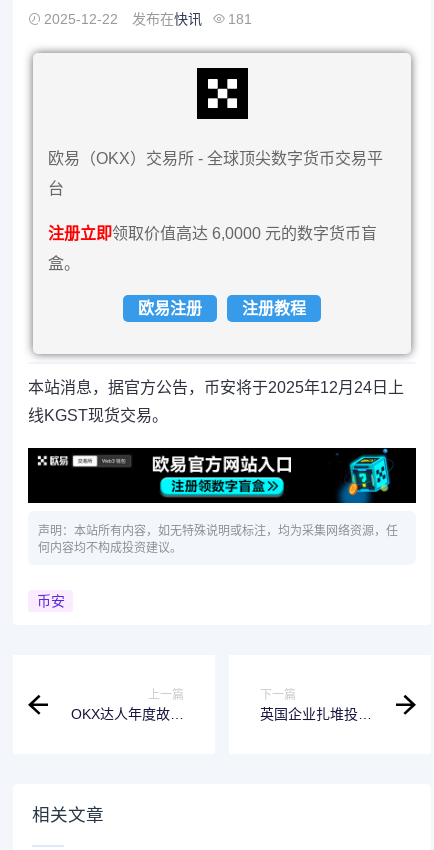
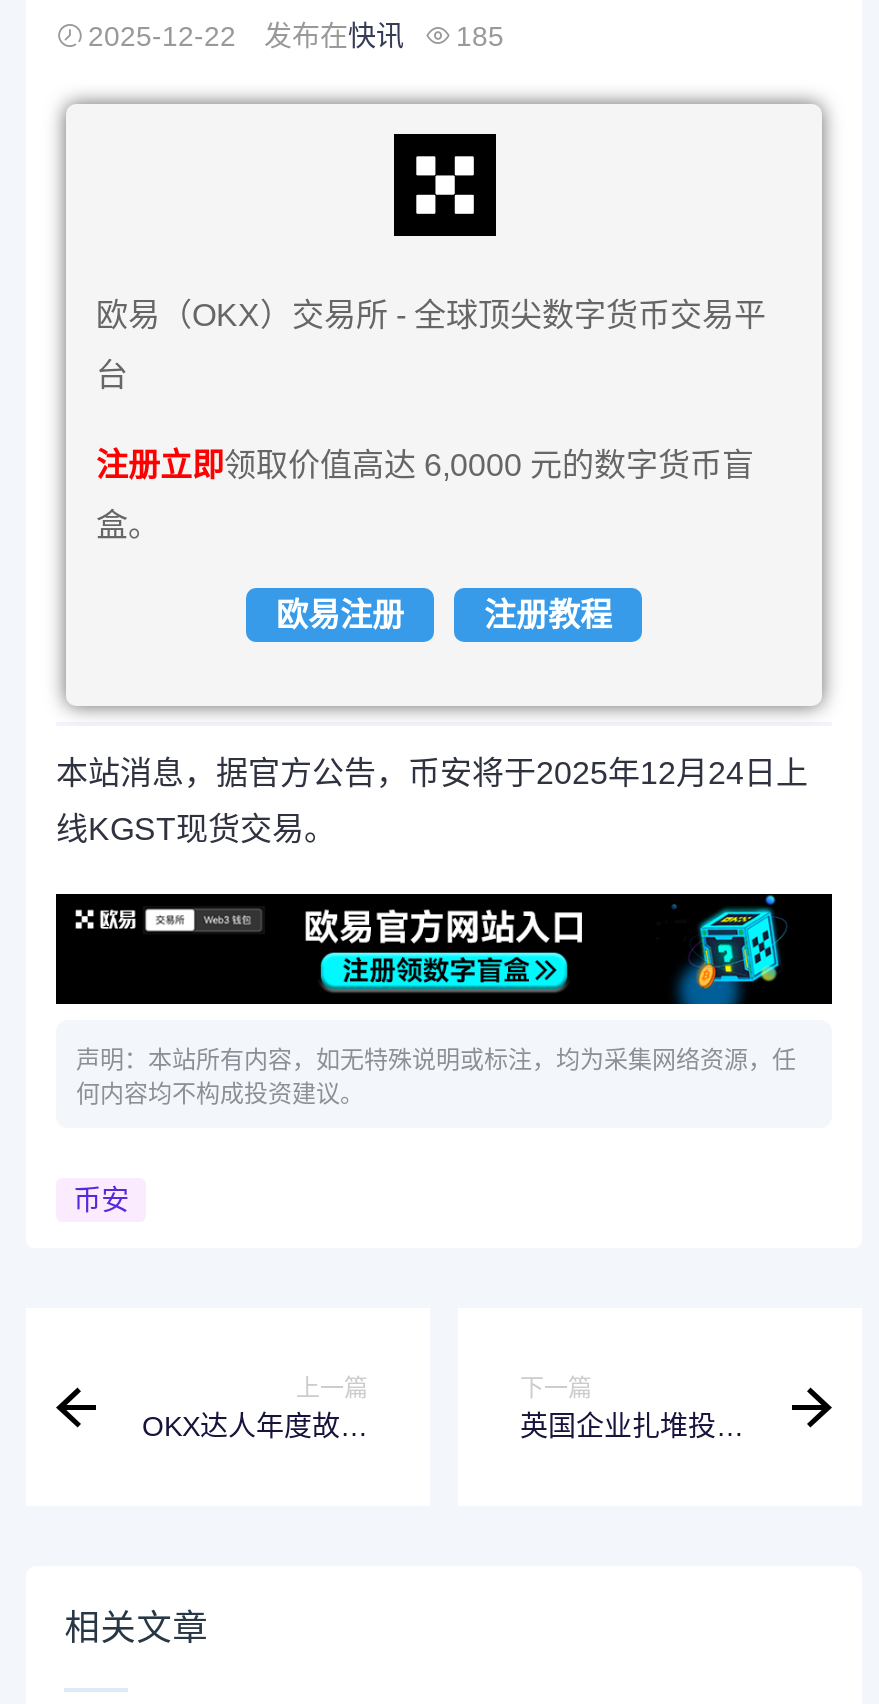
- 2025-12-22 发布在快讯 181
+ 2025-12-22 发布在快讯 185
